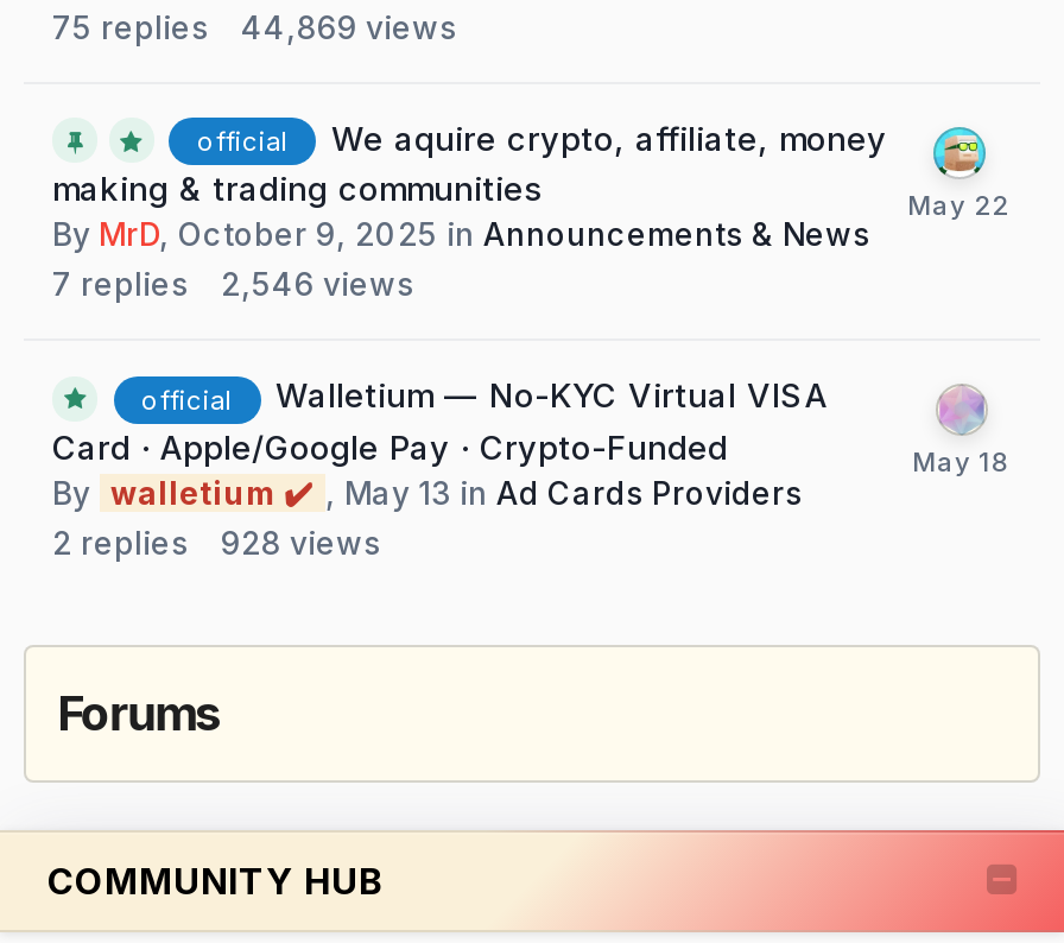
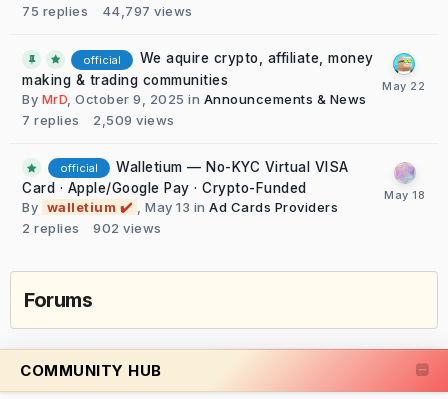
- 75 replies 44,869 views
+ 75 replies 44,797 views

- 7 replies 2,546 views
+ 7 replies 2,509 views

- 2 replies 928 views
+ 2 replies 902 views
